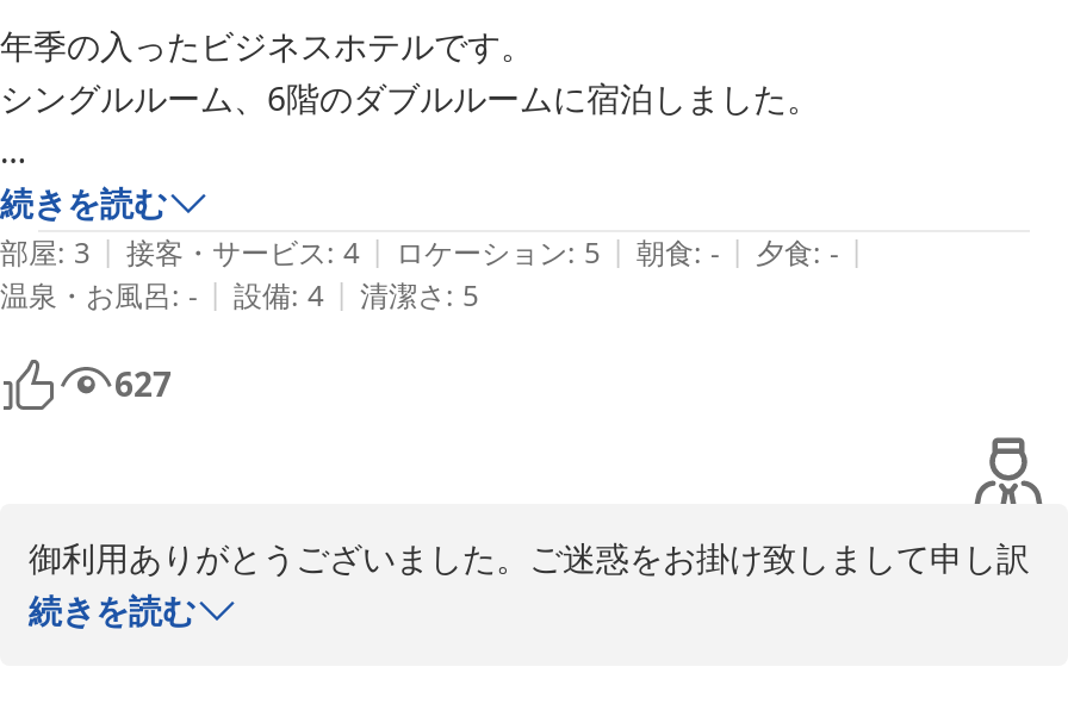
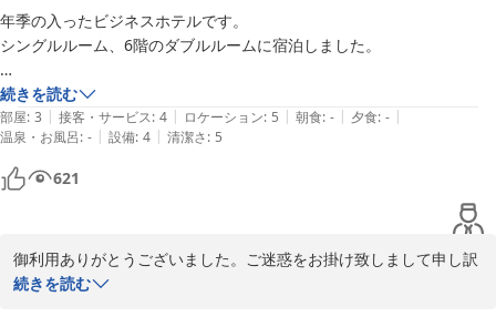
- 627
+ 621
